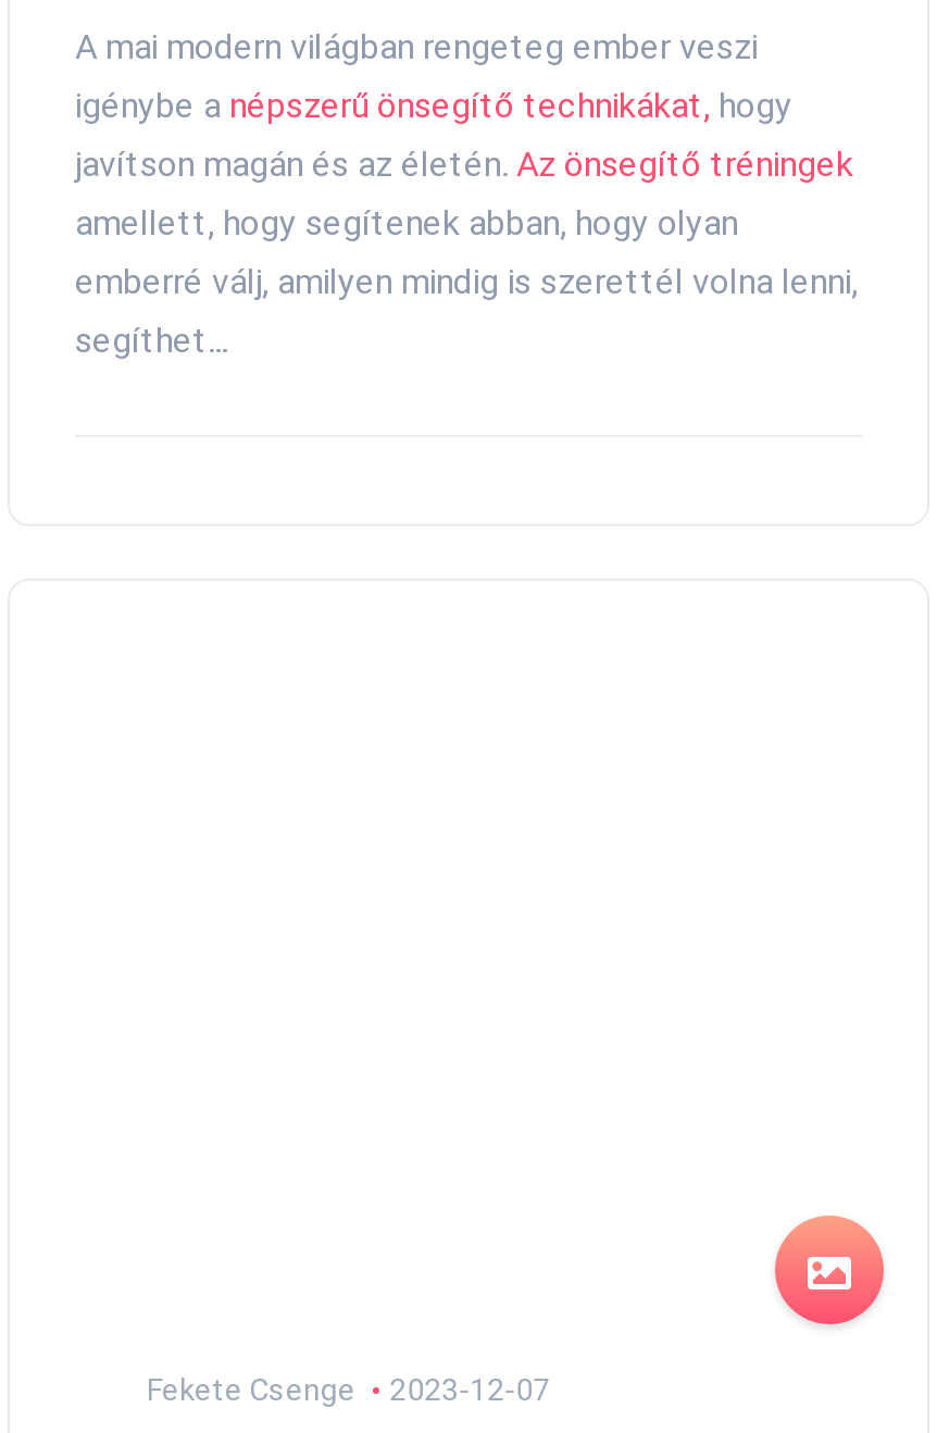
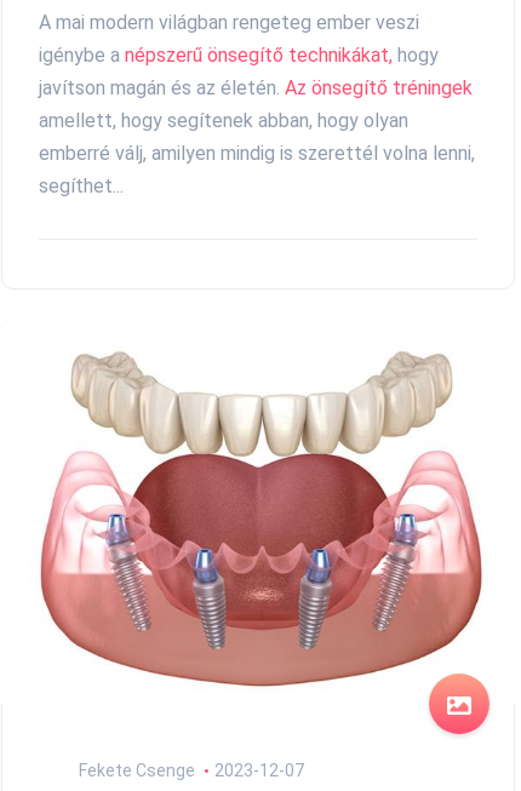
+ [image]
